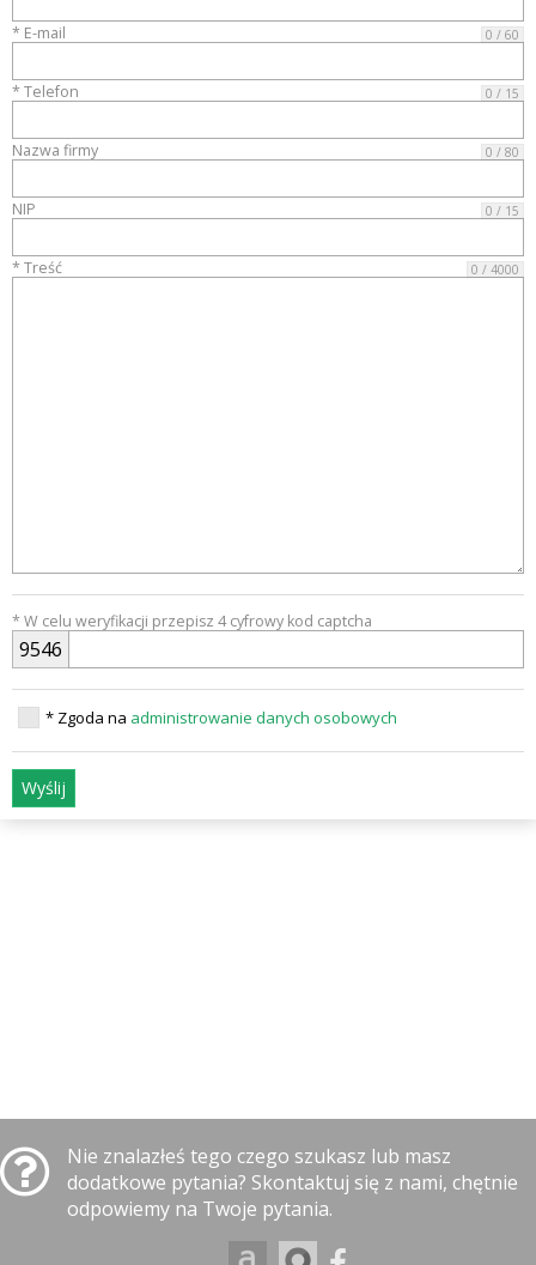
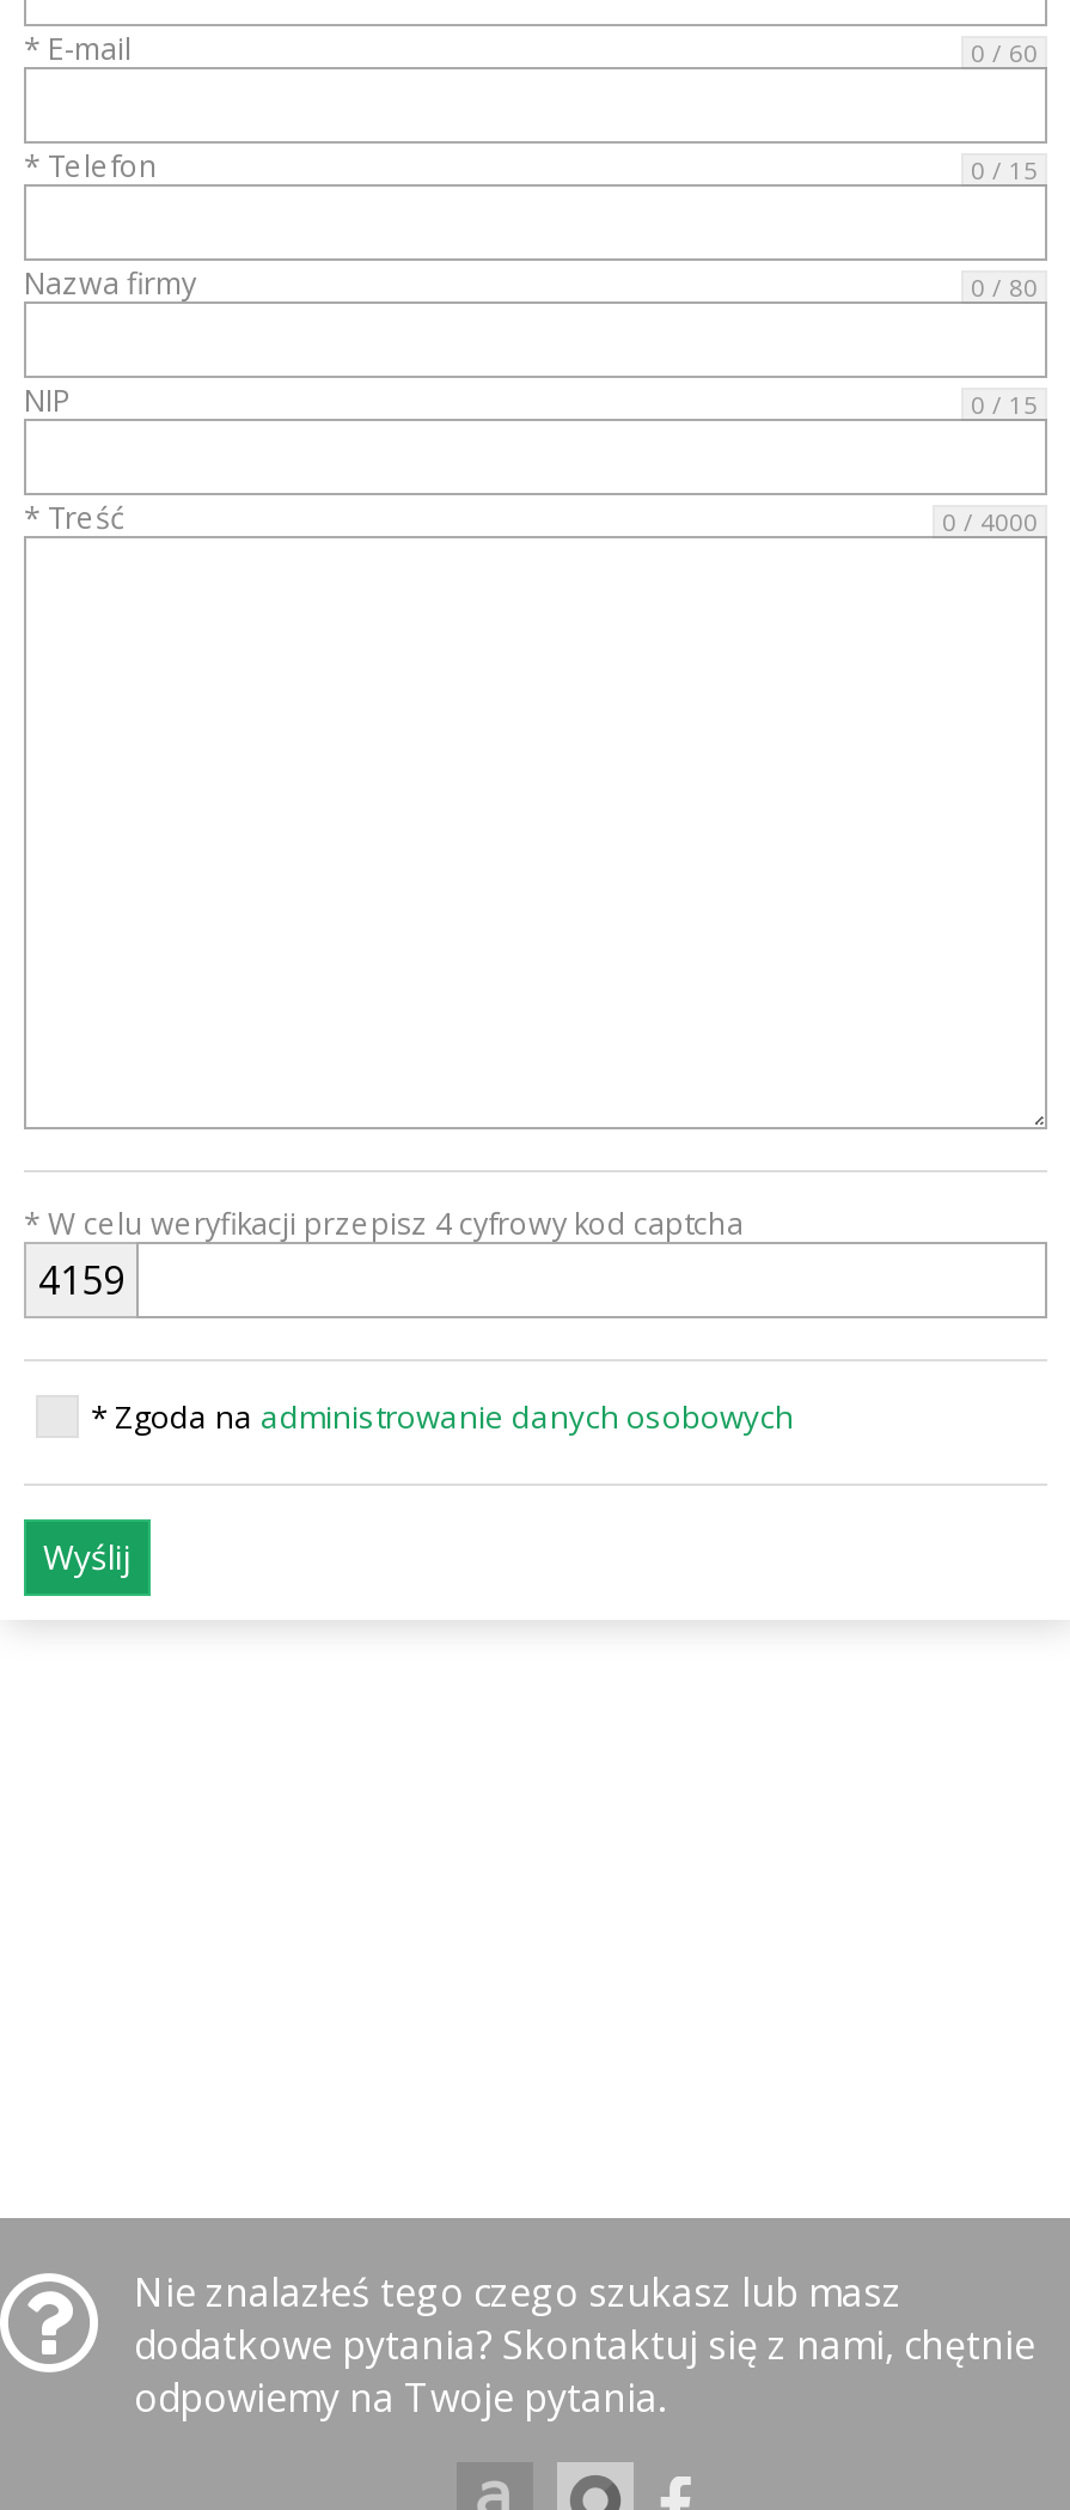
- 95 46
+ 41 59
